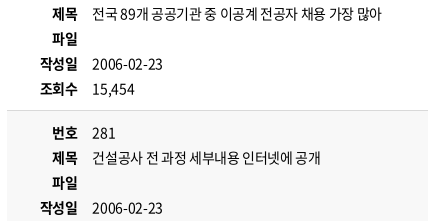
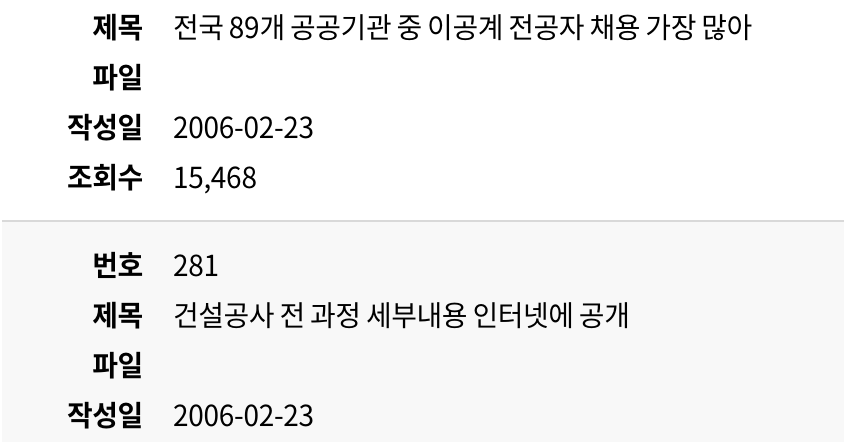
- 조회수 15,454
+ 조회수 15,468
